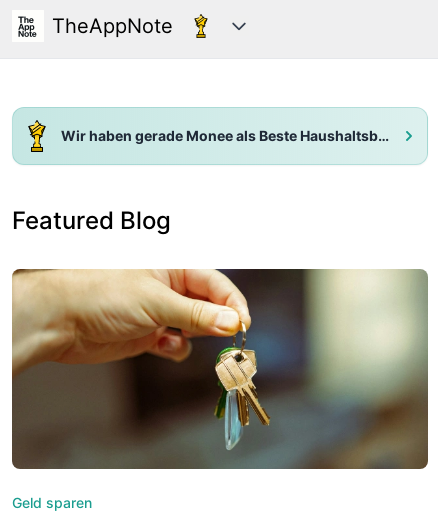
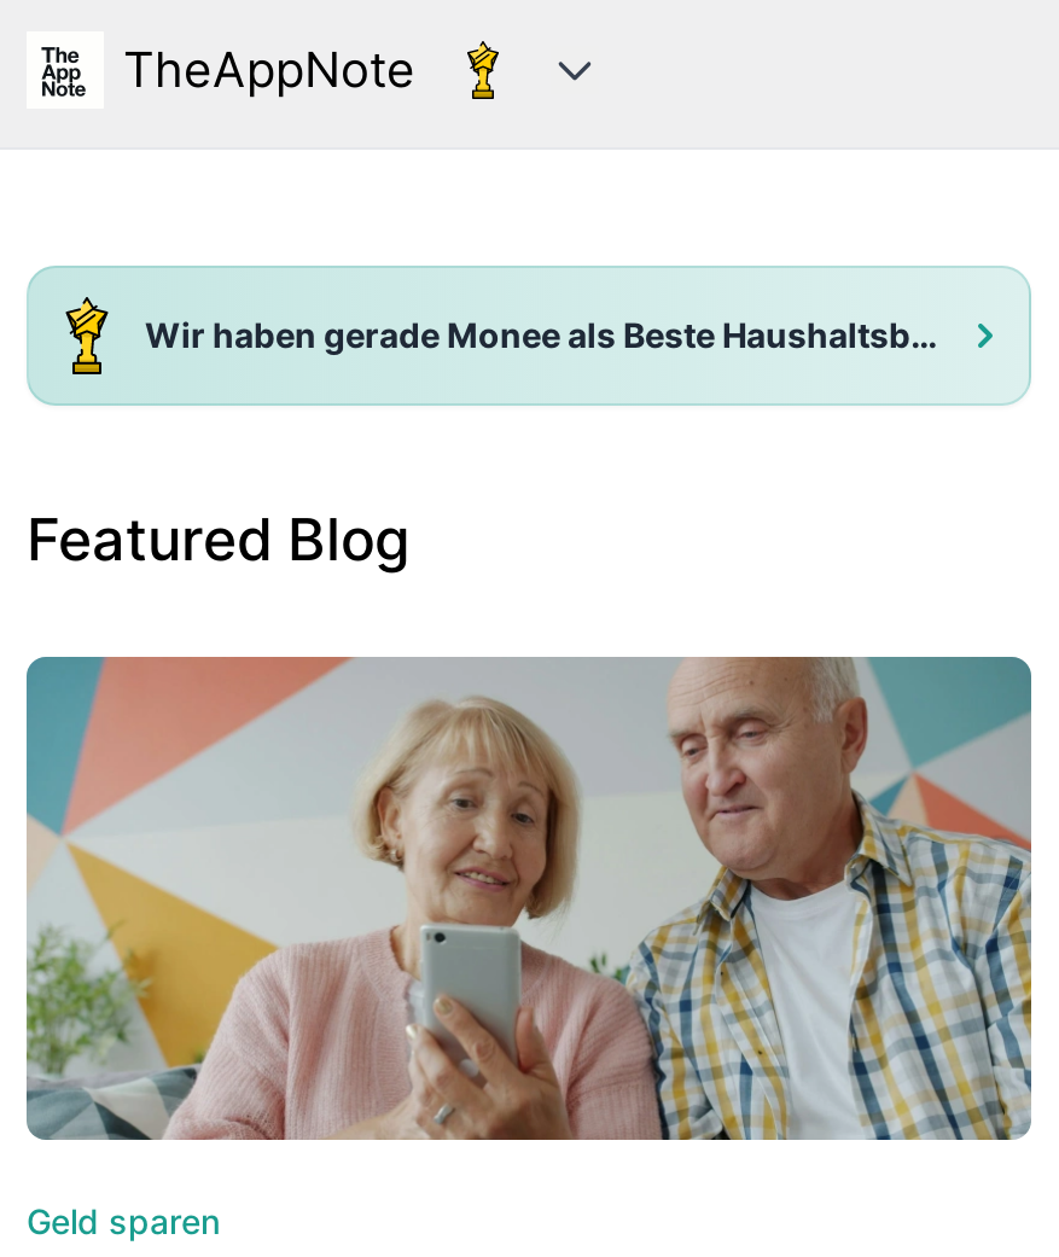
- [image]
+ [image]
